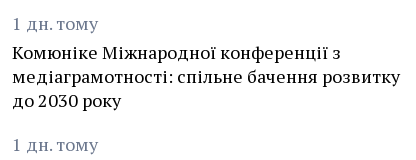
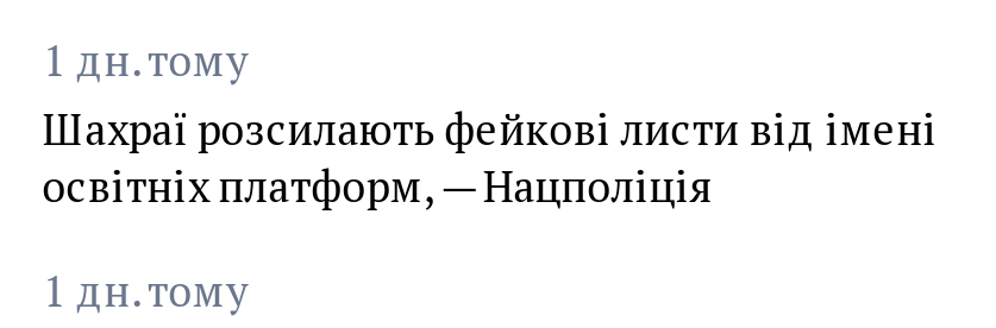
- Комюніке Міжнародної конференції з
- медіаграмотності: спільне бачення розвитку
- до 2030 року
+ Шахраї розсилають фейкові листи від імені
+ освітніх платформ, — Нацполіція
